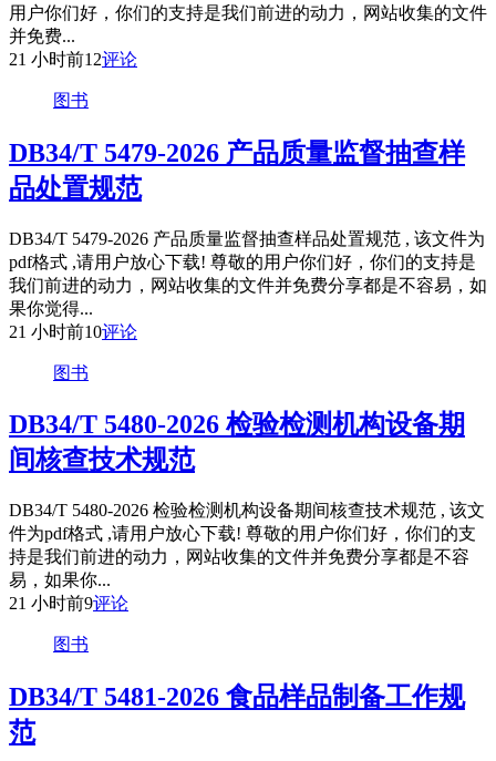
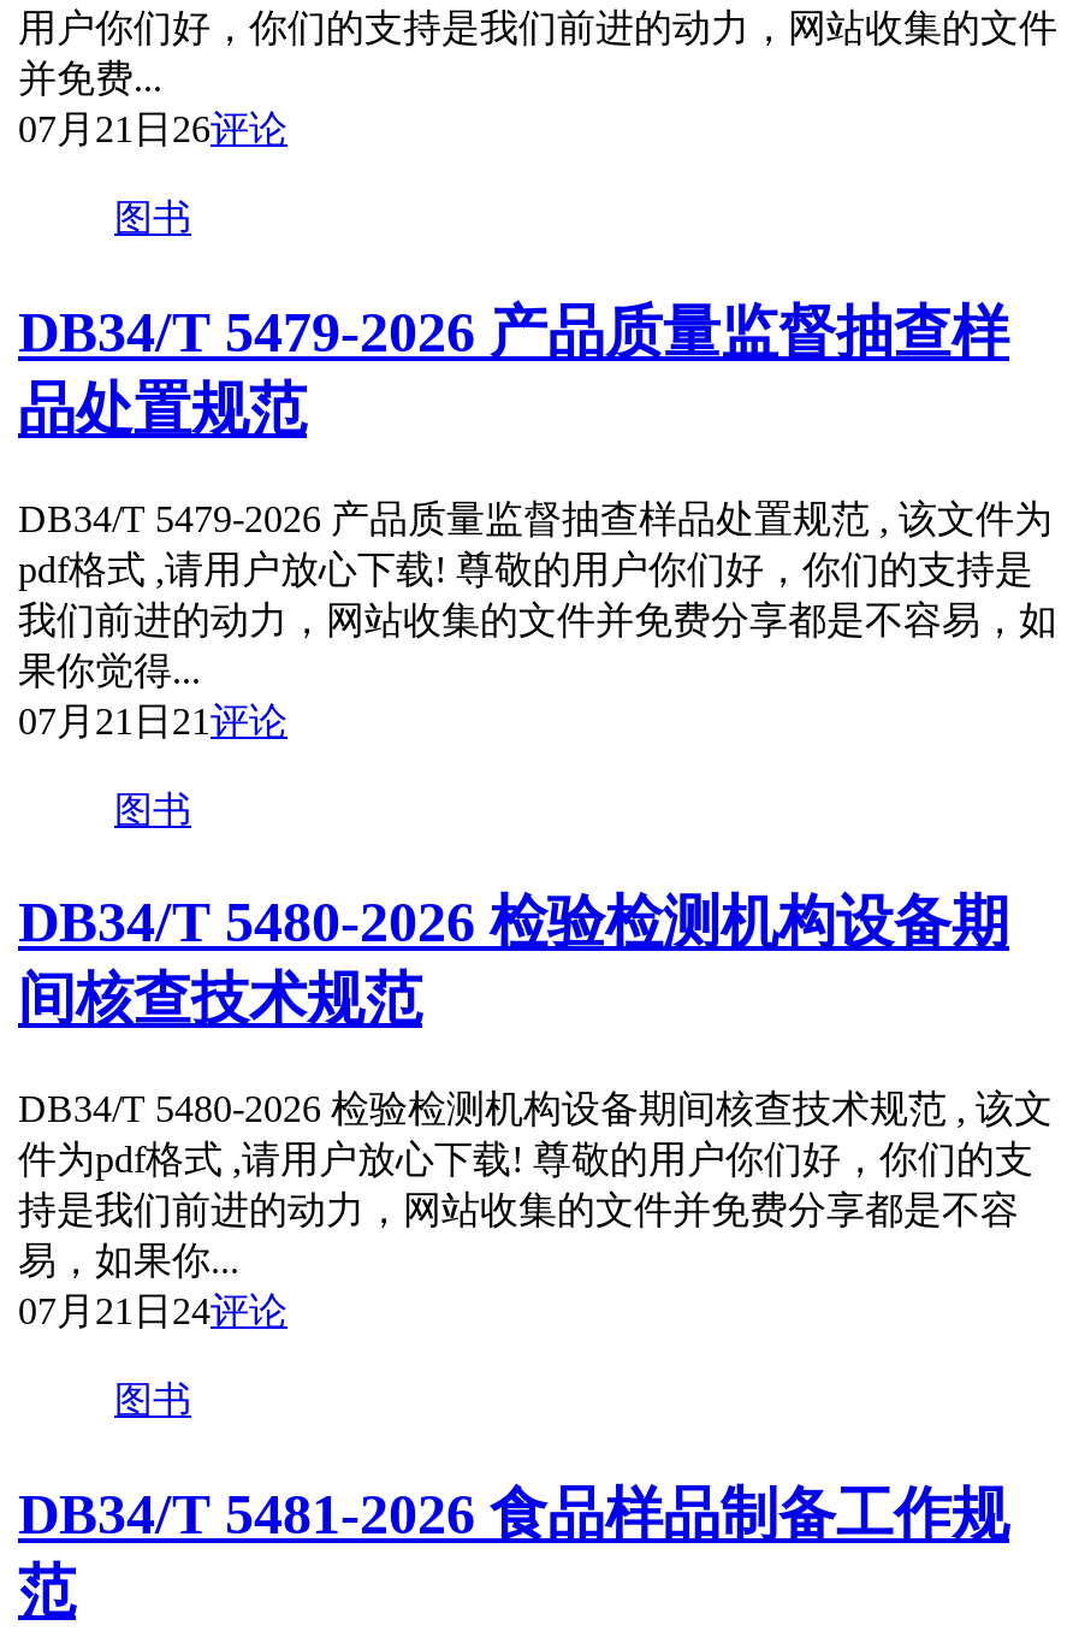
- 21 小时前12评论
+ 07月21日26评论

- 21 小时前10评论
+ 07月21日21评论

- 21 小时前9评论
+ 07月21日24评论
